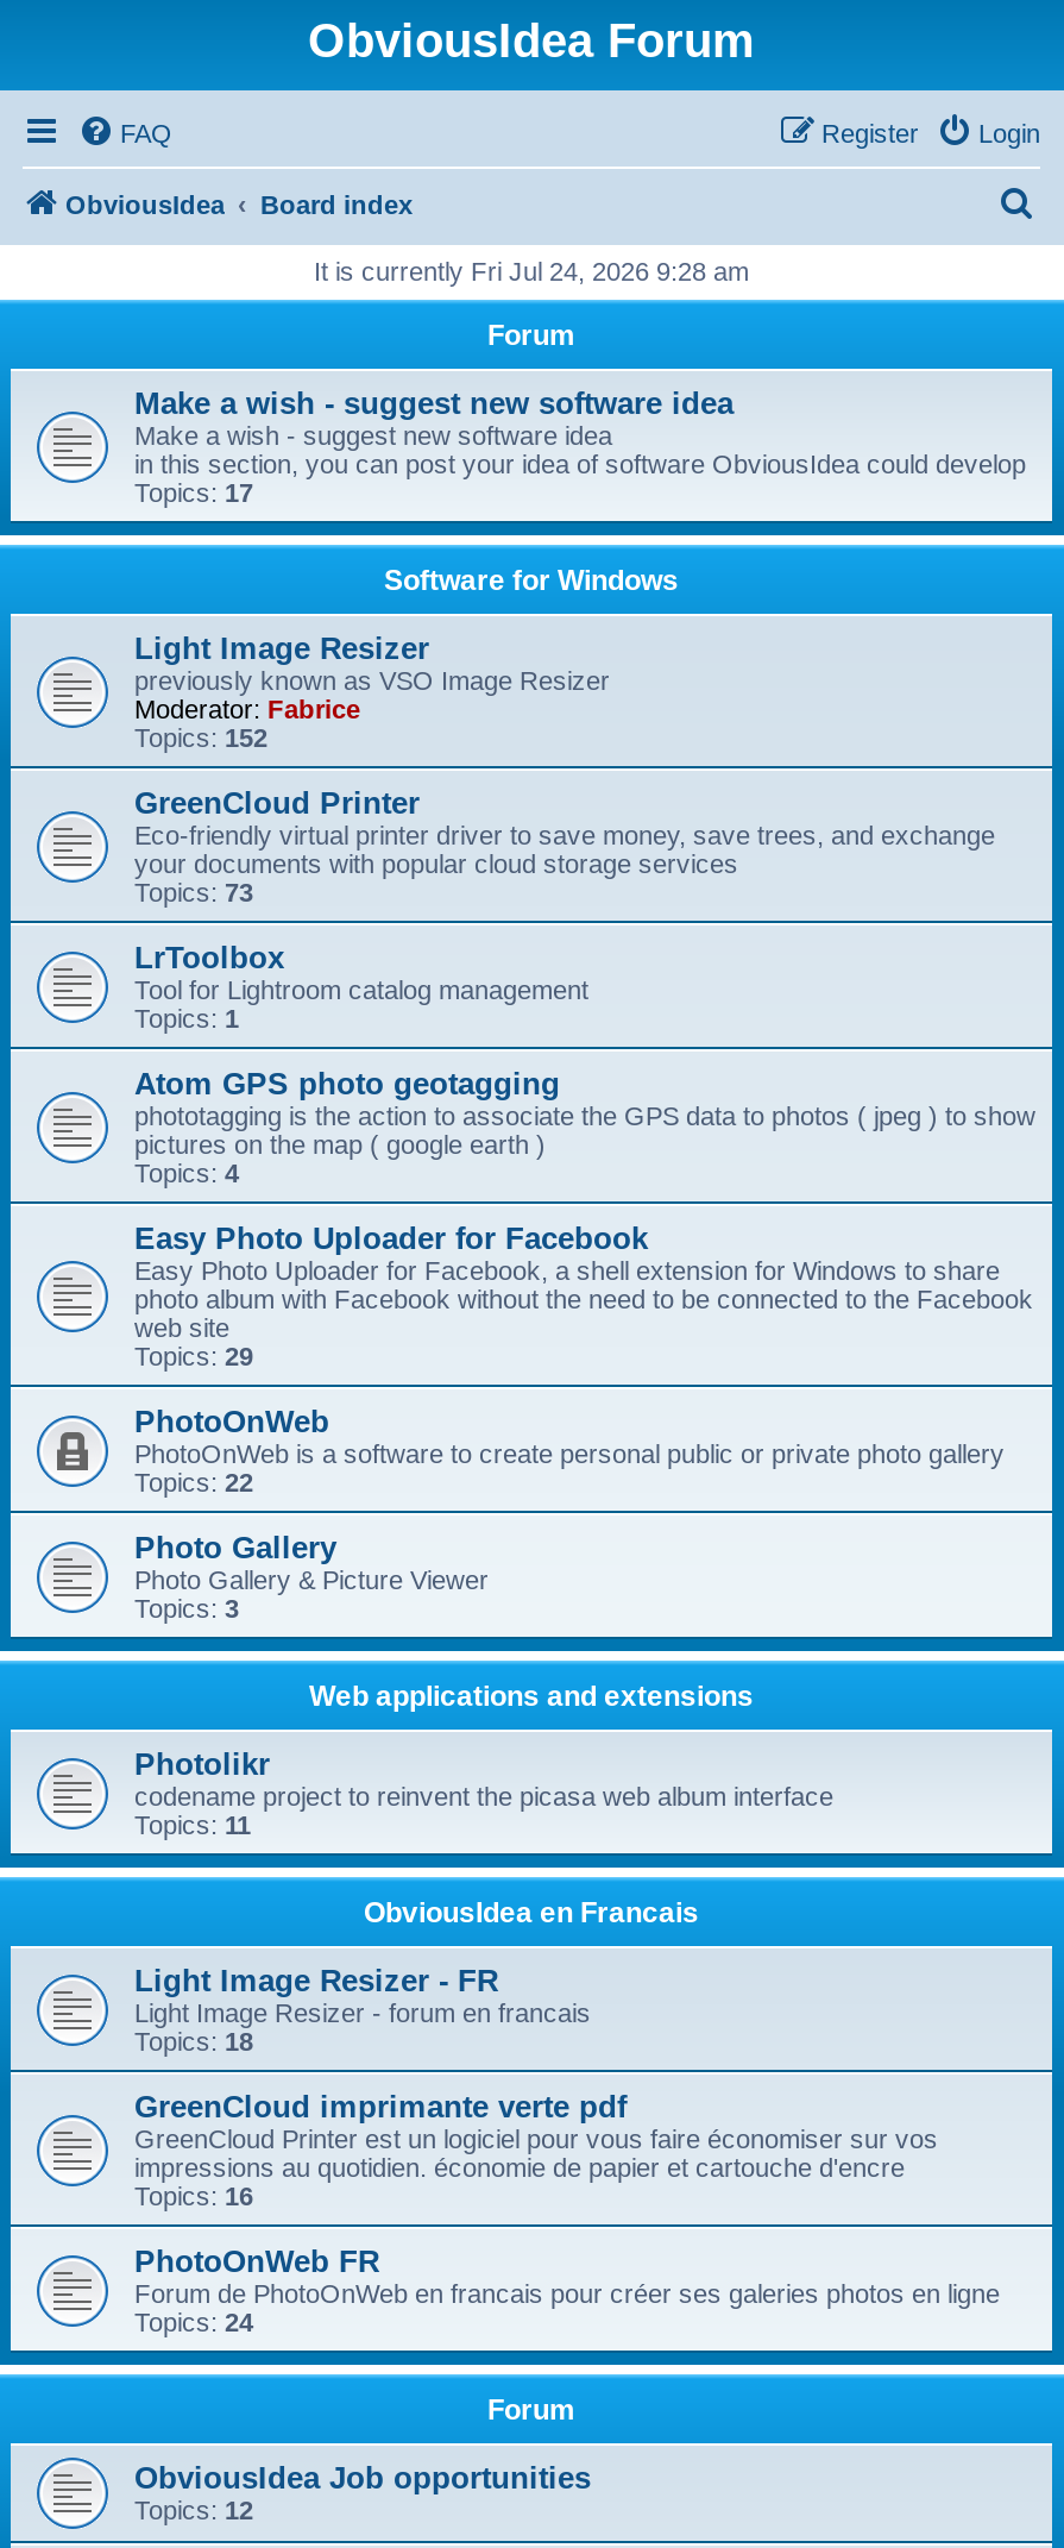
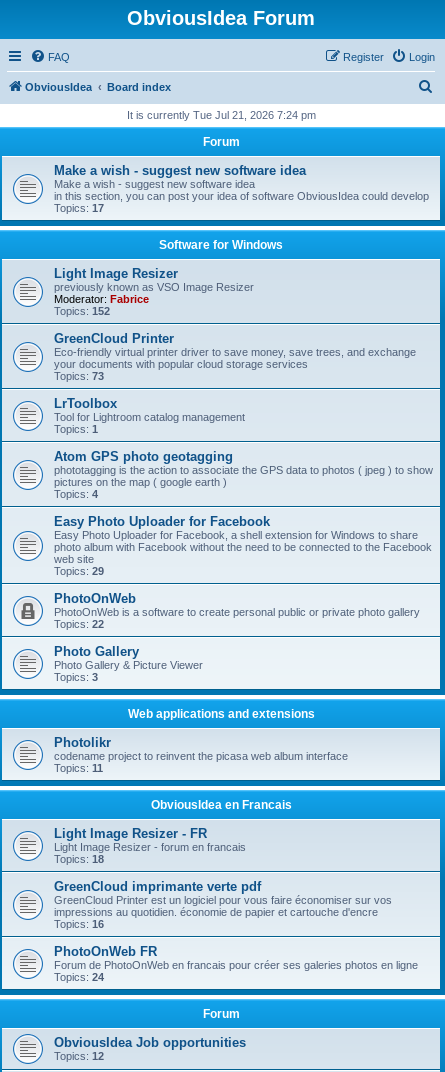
- It is currently Fri Jul 24, 2026 9:28 am
+ It is currently Tue Jul 21, 2026 7:24 pm
